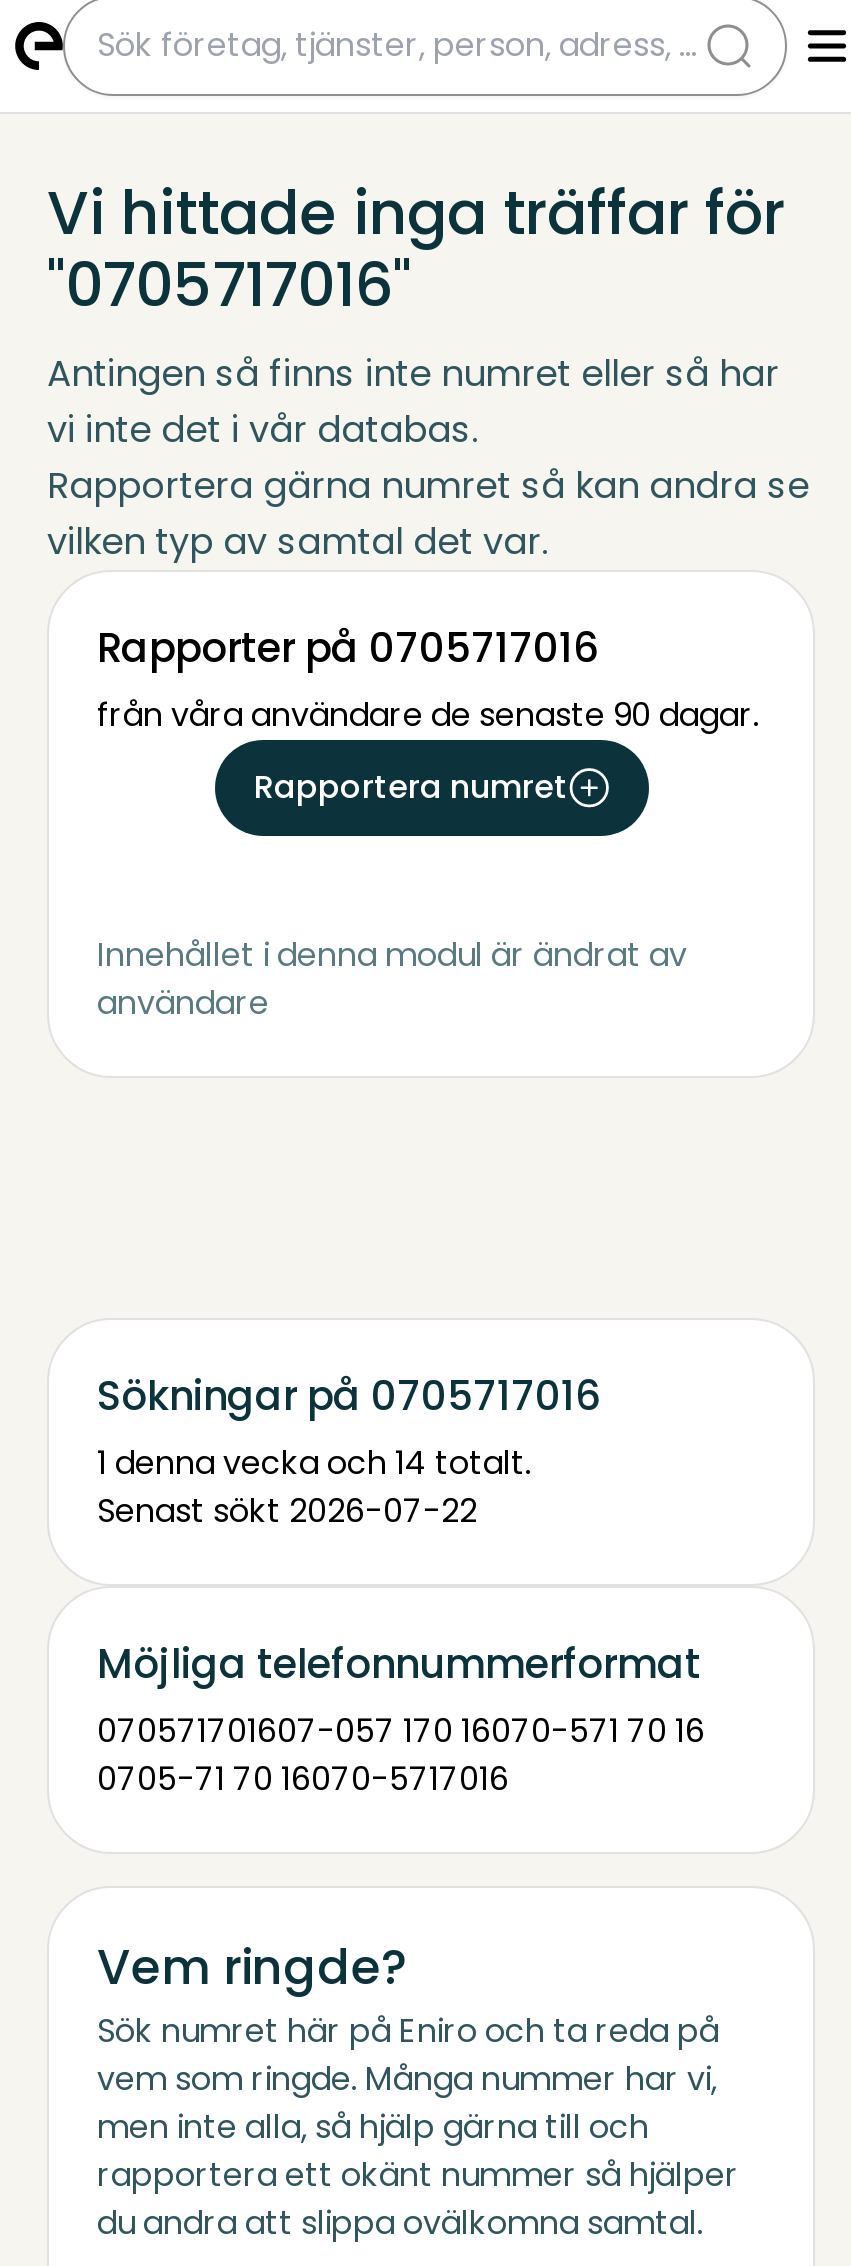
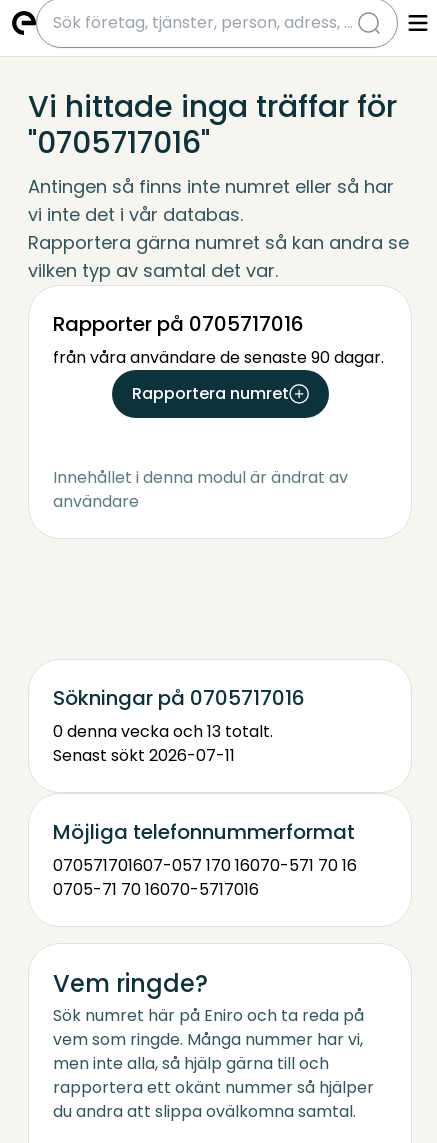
- 1 denna vecka och 14 totalt.
+ 0 denna vecka och 13 totalt.

- Senast sökt 2026-07-22
+ Senast sökt 2026-07-11
